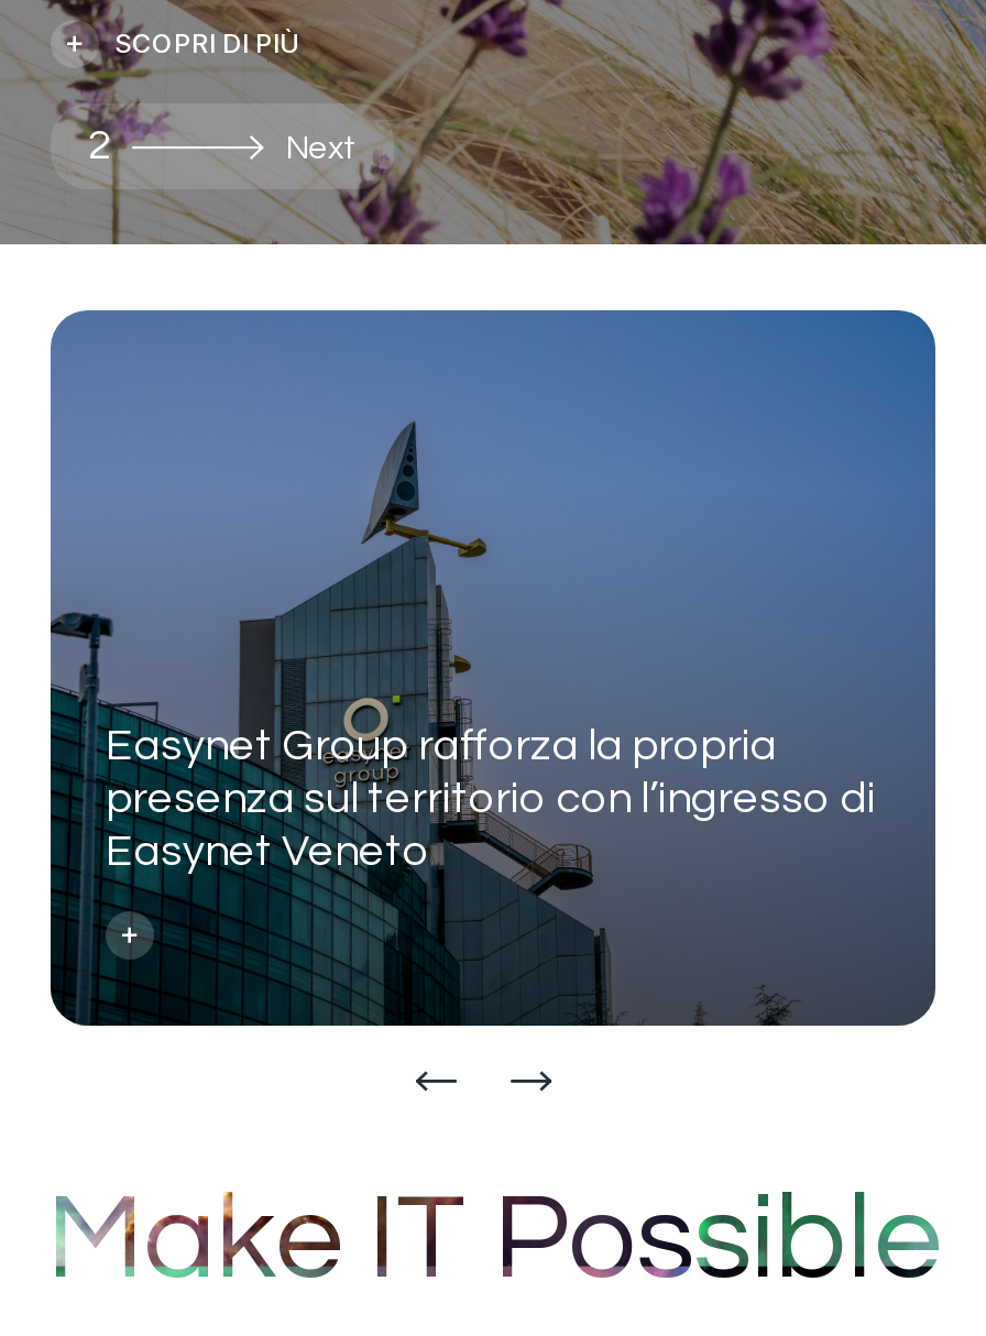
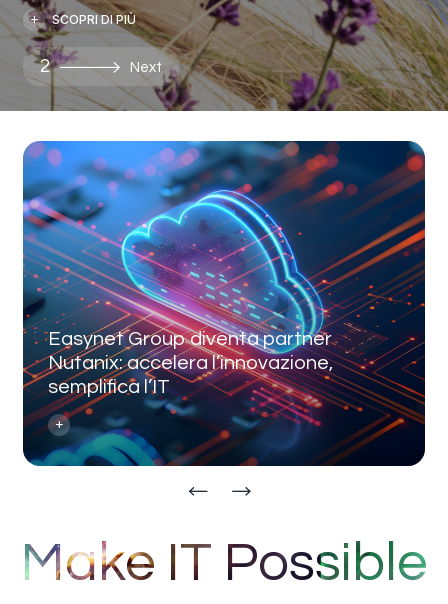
- [image]
- Easynet Group rafforza la propria
- presenza sul territorio con l’ingresso di
- Easynet Veneto
+ [image]
+ Easynet Group diventa partner
+ Nutanix: accelera l’innovazione,
+ semplifica l’IT
